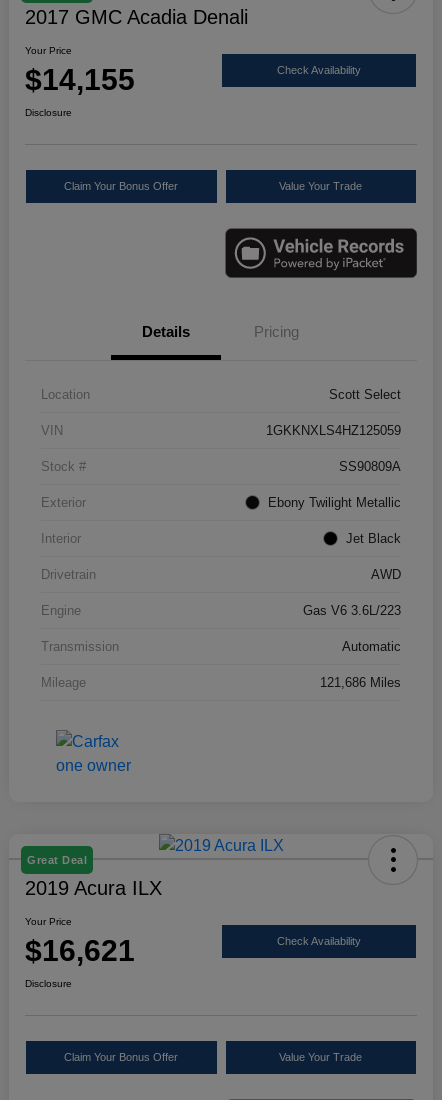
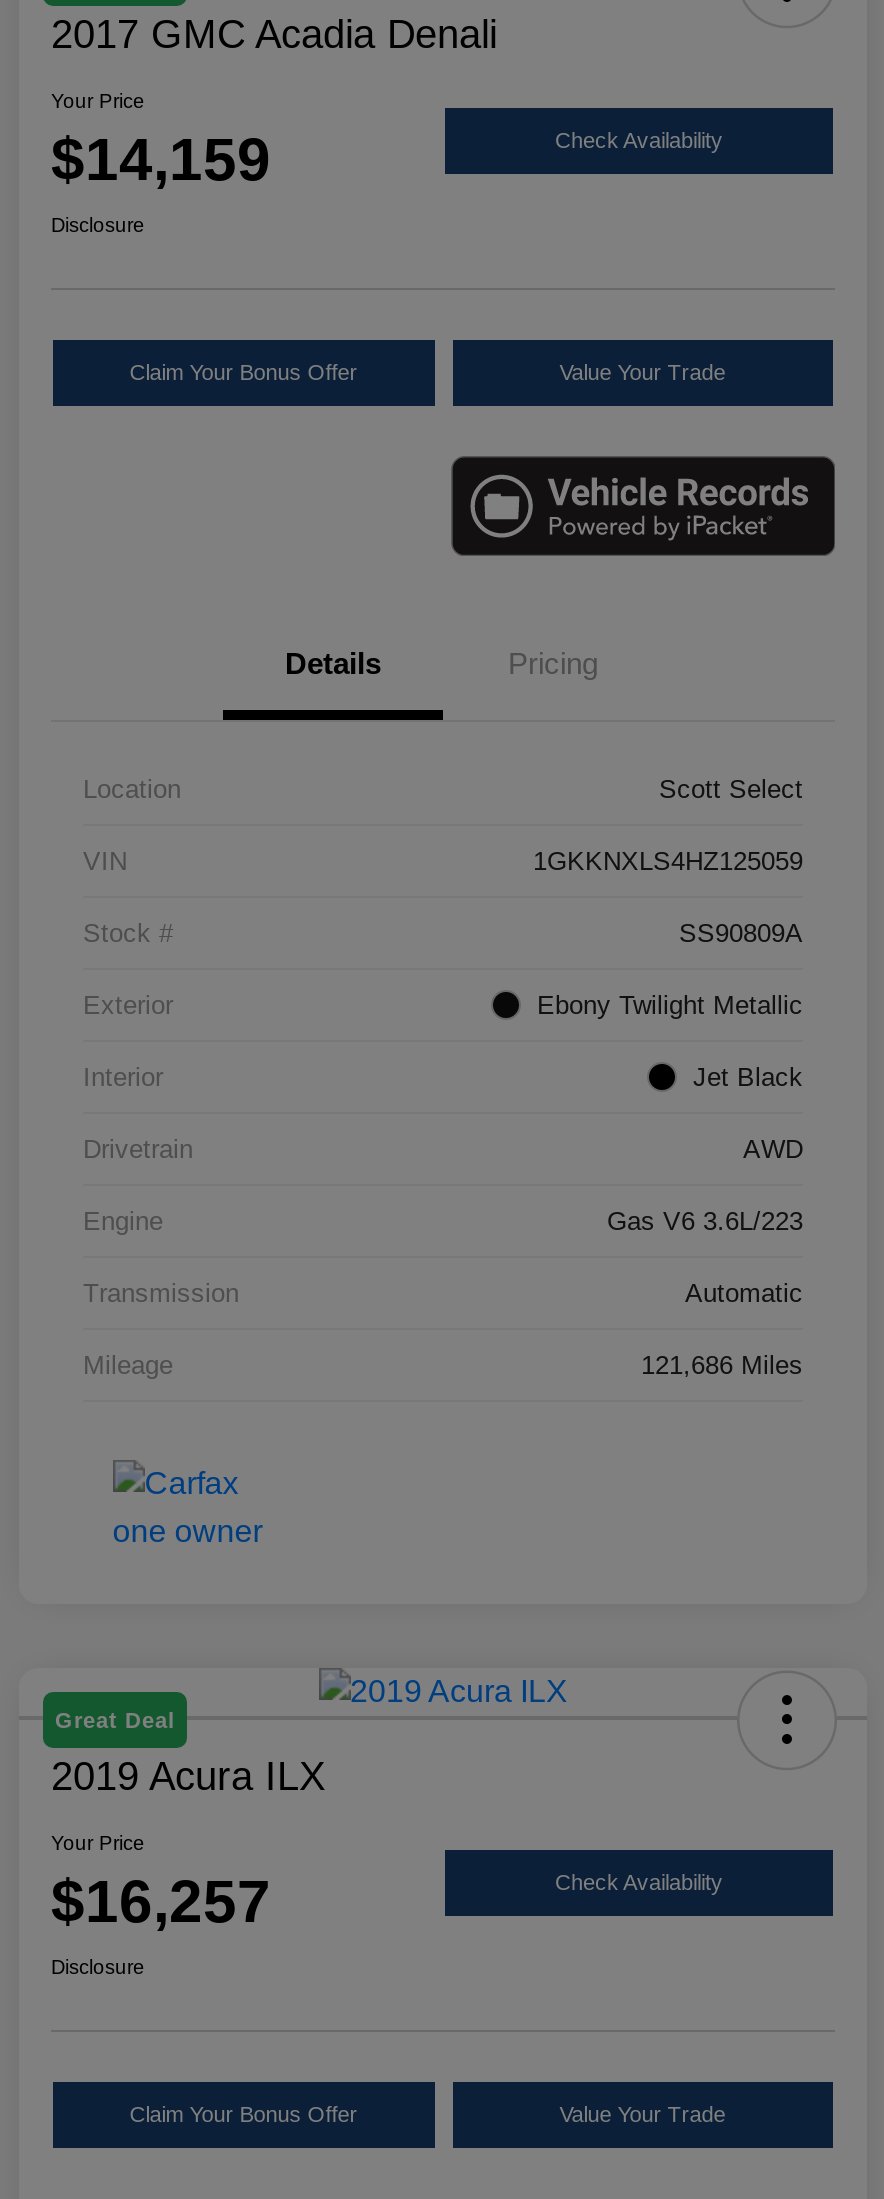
- $14,155
+ $14,159

- $16,621
+ $16,257
